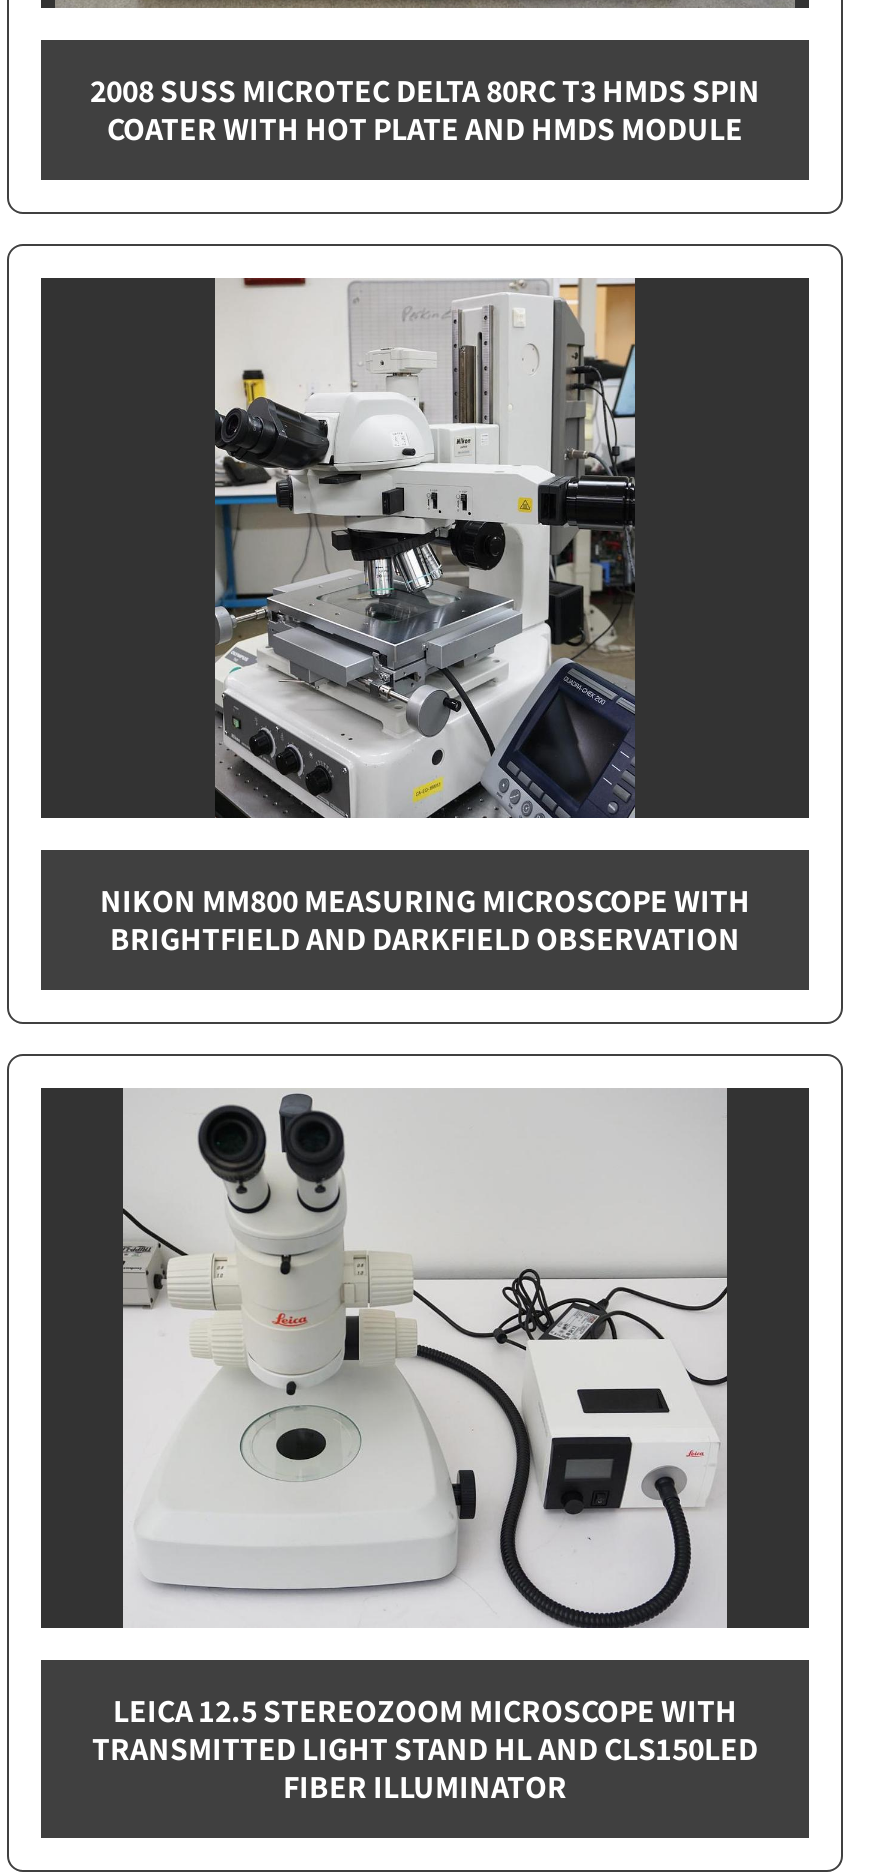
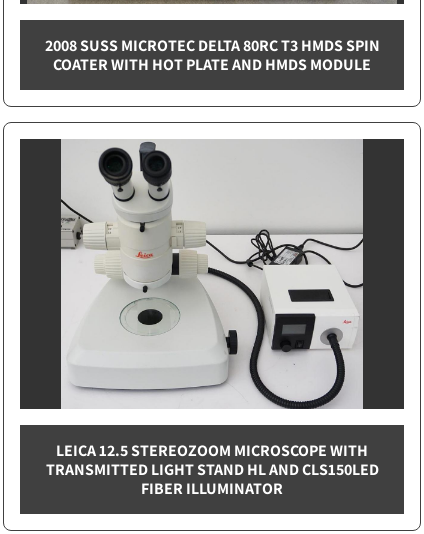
- [image]
- NIKON MM800 MEASURING MICROSCOPE WITH
- BRIGHTFIELD AND DARKFIELD OBSERVATION
